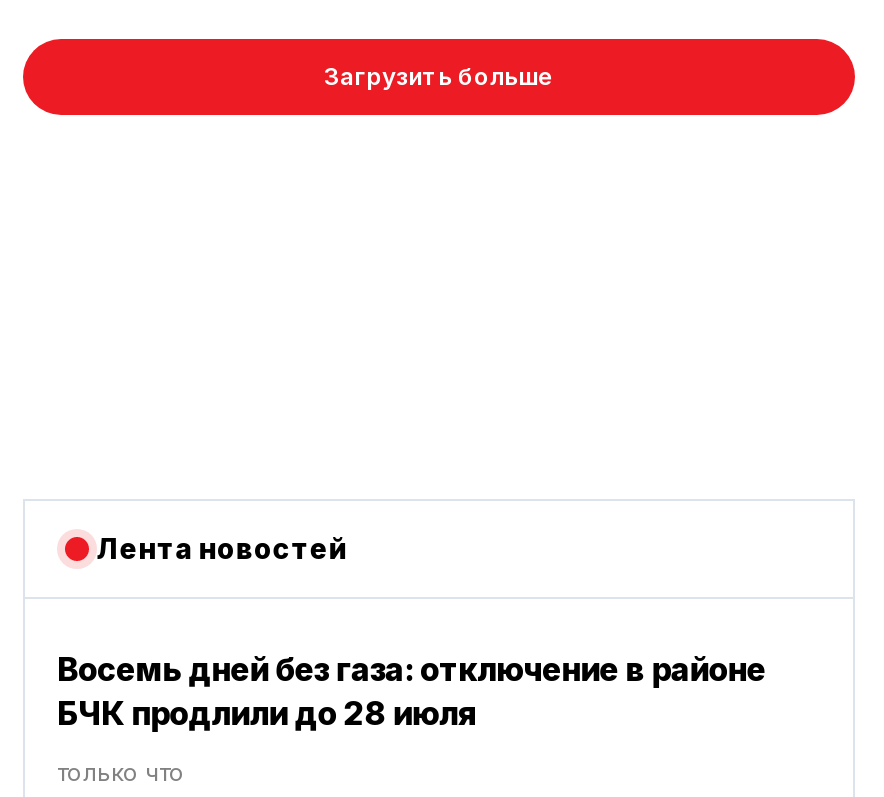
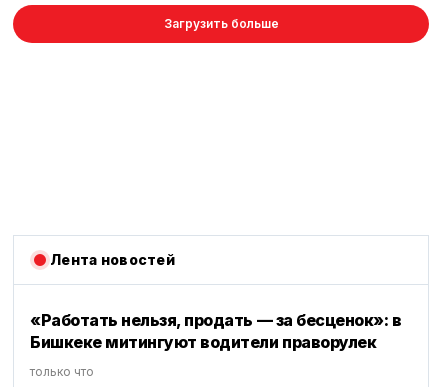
- Восемь дней без газа: отключение в районе
- БЧК продлили до 28 июля
+ «Работать нельзя, продать — за бесценок»: в
+ Бишкеке митингуют водители праворулек
